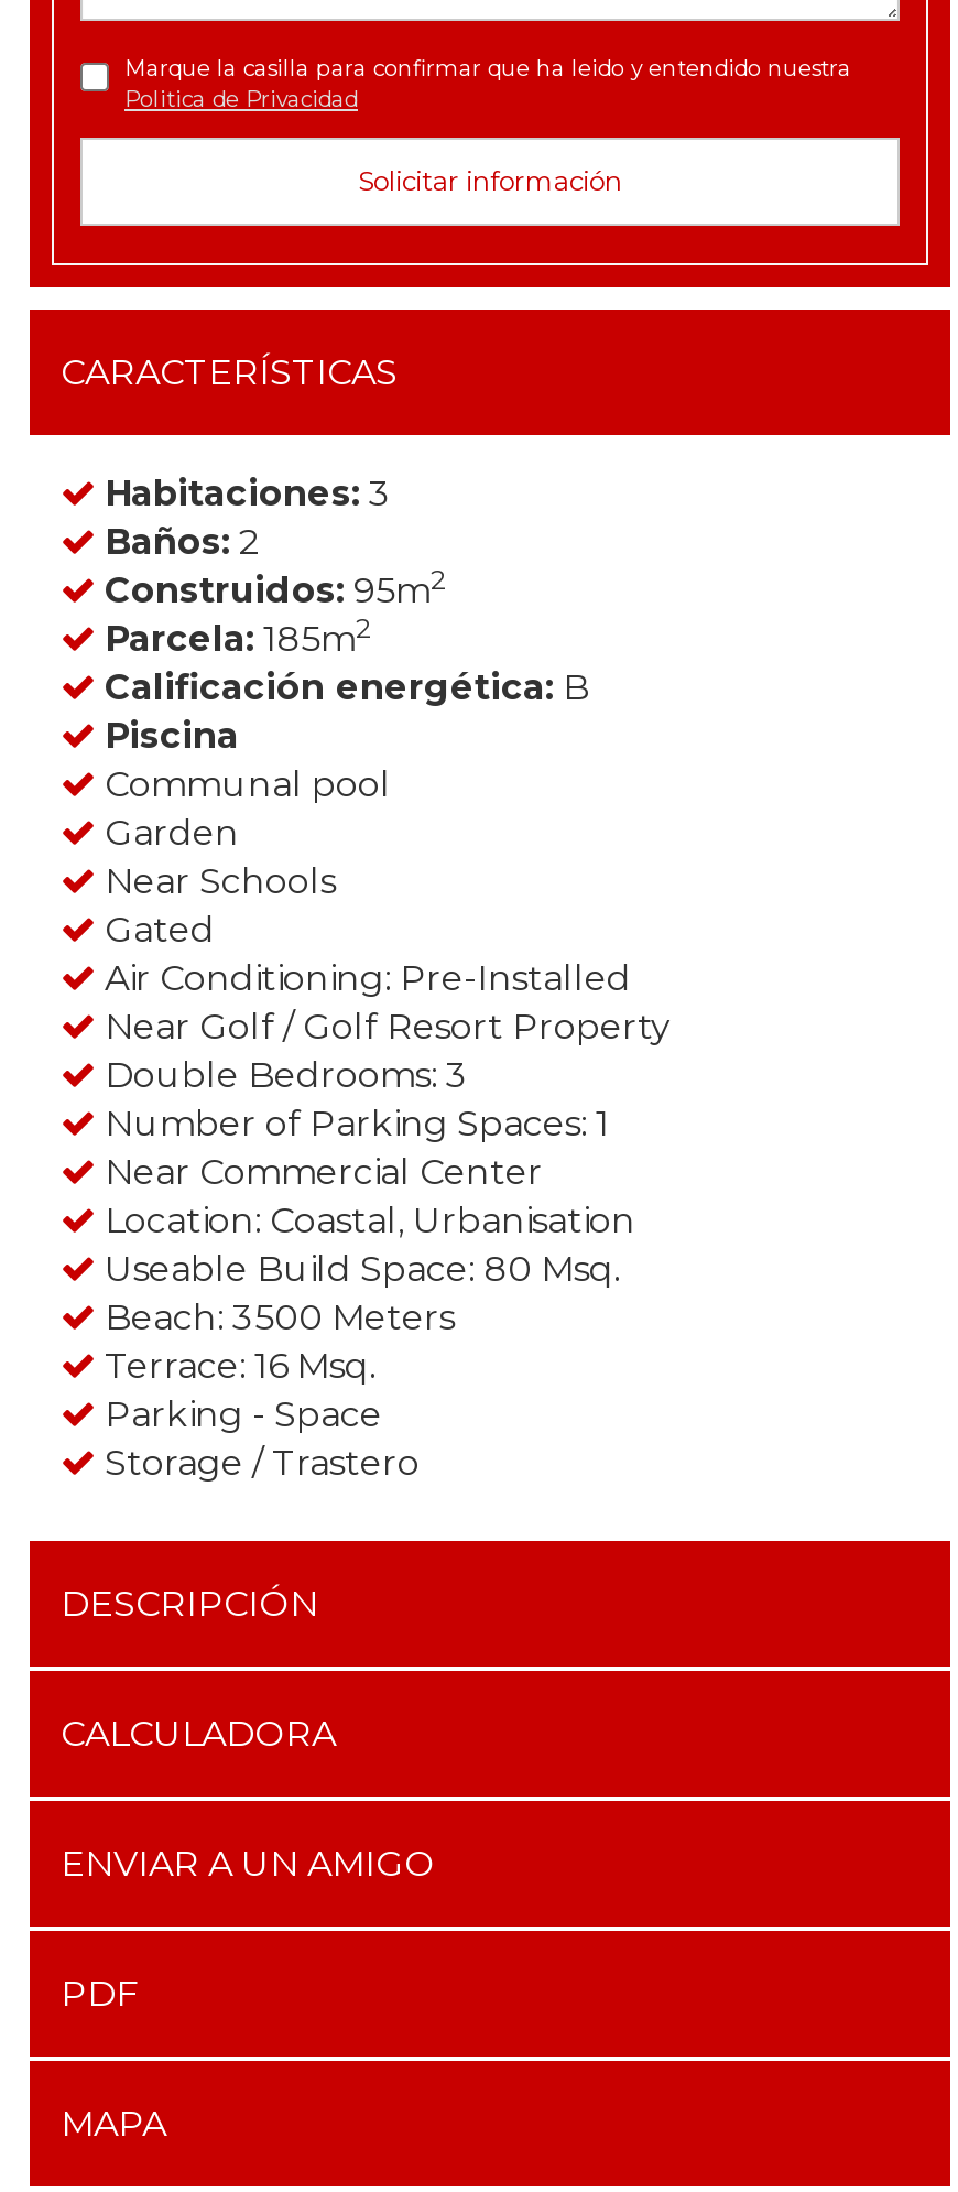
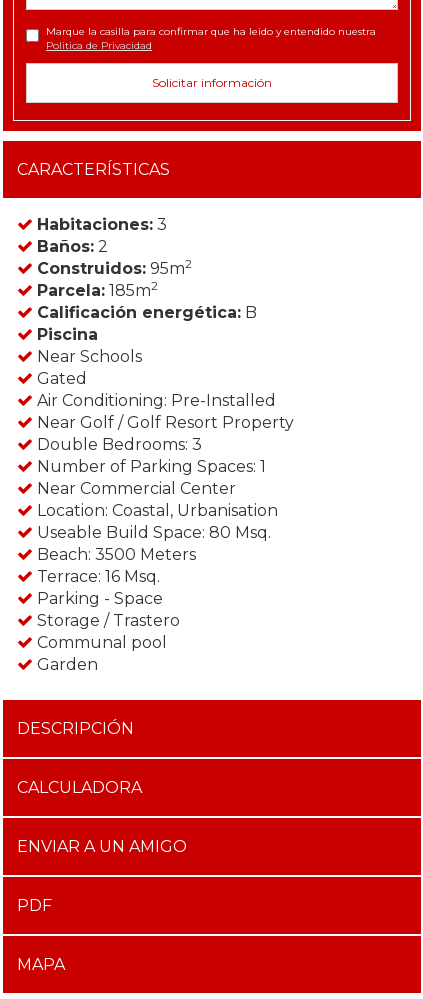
moved down: Communal pool | Garden

moved up: Near Schools | Gated | Air Conditioning: Pre-Installed | ... | Parking - Space | Storage / Trastero
